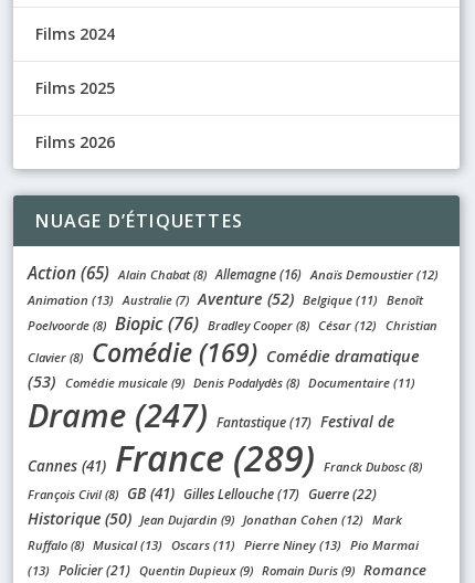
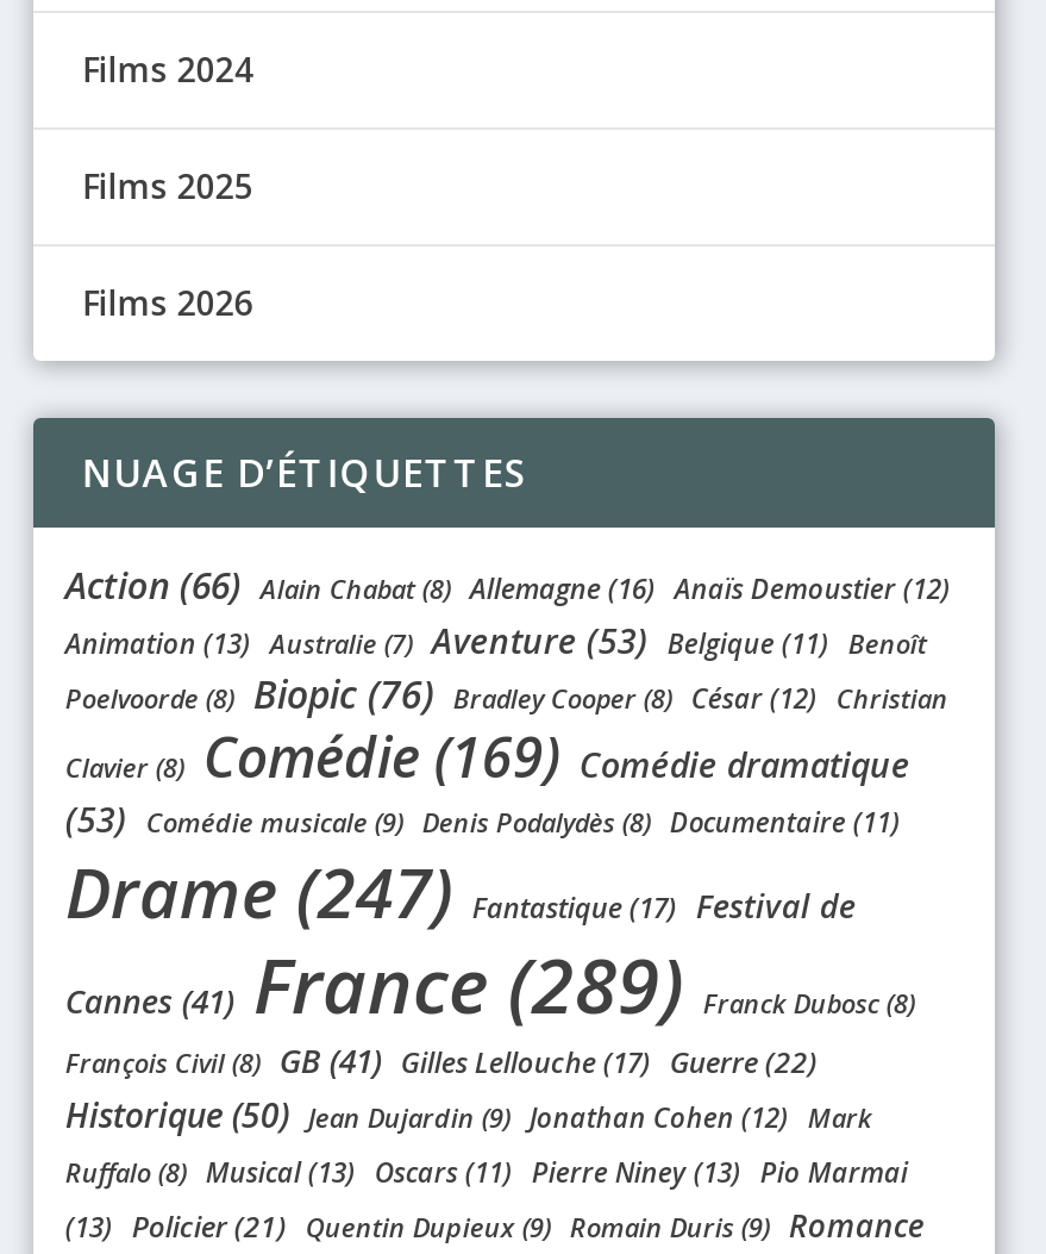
- Action (65) Alain Chabat (8) Allemagne (16) Anaïs Demoustier (12)
+ Action (66) Alain Chabat (8) Allemagne (16) Anaïs Demoustier (12)

- Animation (13) Australie (7) Aventure (52) Belgique (11) Benoît
+ Animation (13) Australie (7) Aventure (53) Belgique (11) Benoît
